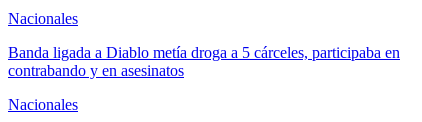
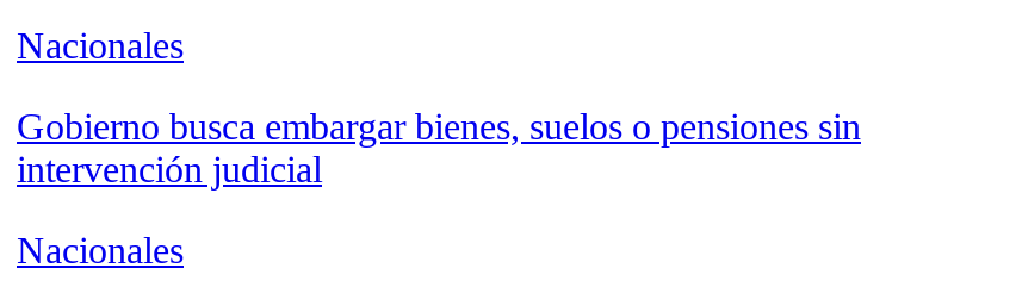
- Banda ligada a Diablo metía droga a 5 cárceles, participaba en
- contrabando y en asesinatos
+ Gobierno busca embargar bienes, suelos o pensiones sin
+ intervención judicial
